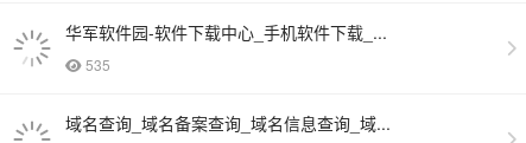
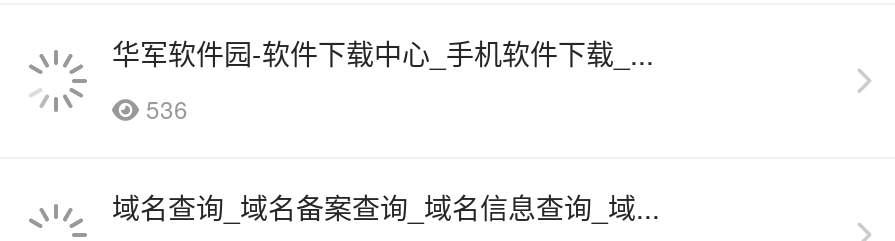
- 535
+ 536
